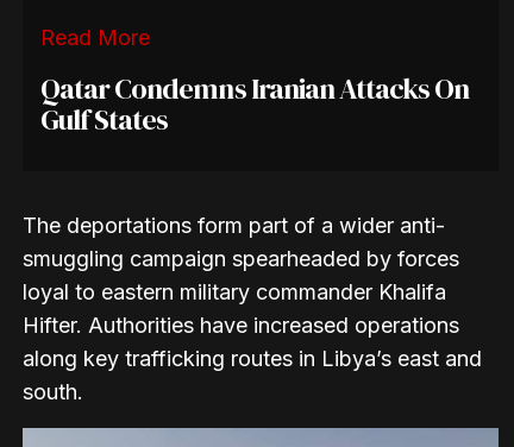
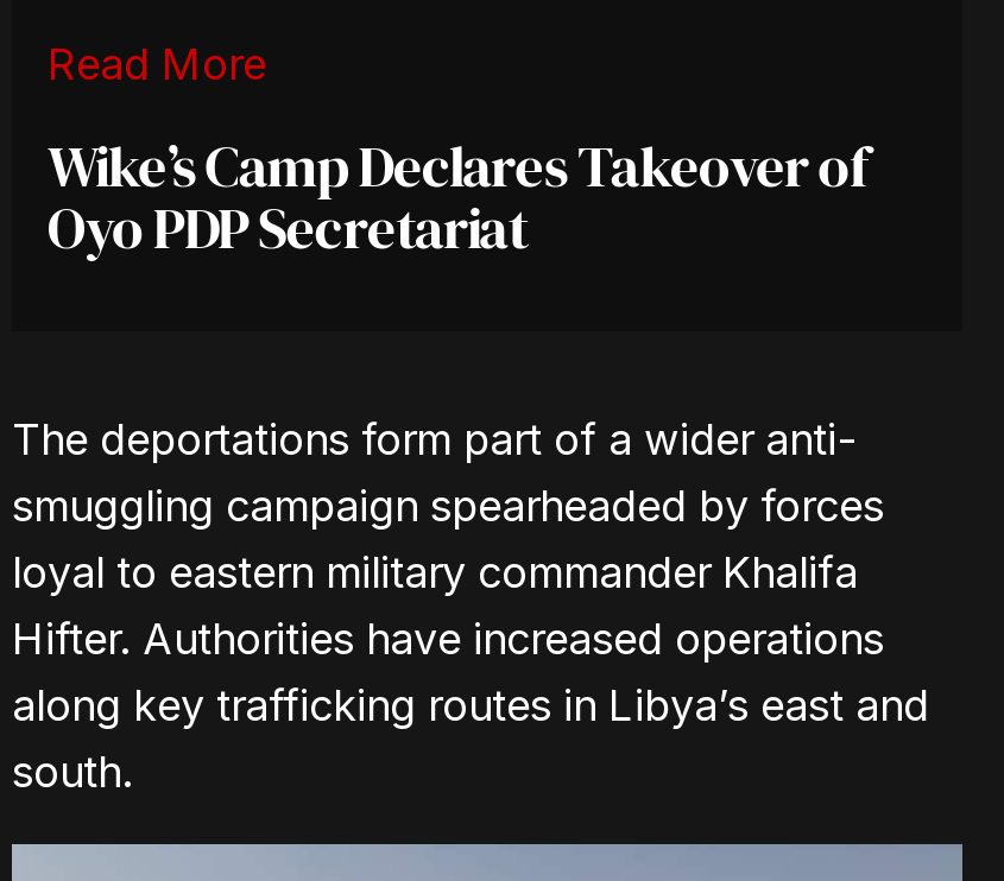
- Qatar Condemns Iranian Attacks On
- Gulf States
+ Wike’s Camp Declares Takeover of
+ Oyo PDP Secretariat
